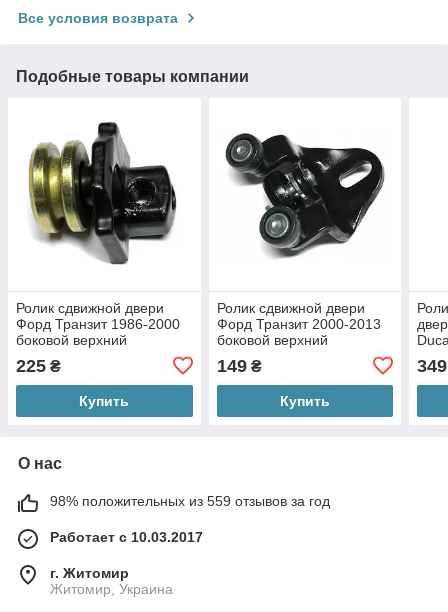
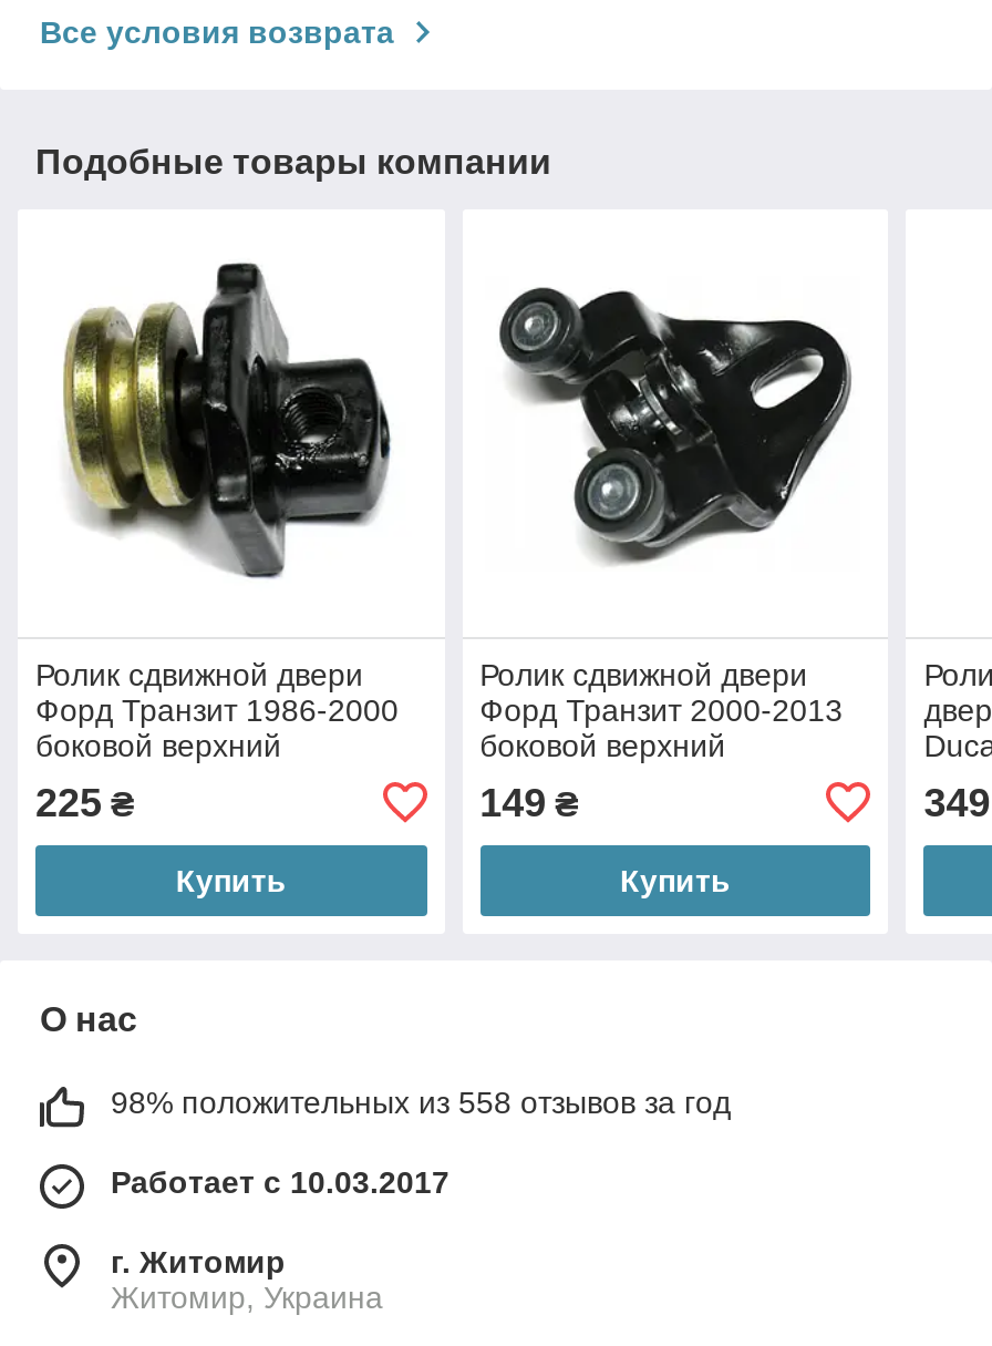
- 98% положительных из 559 отзывов за год
+ 98% положительных из 558 отзывов за год
